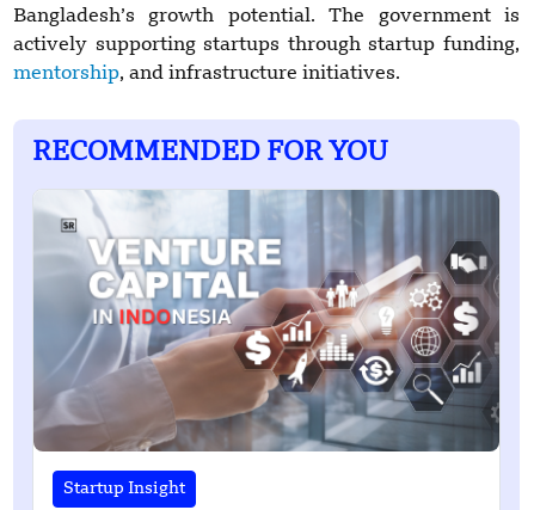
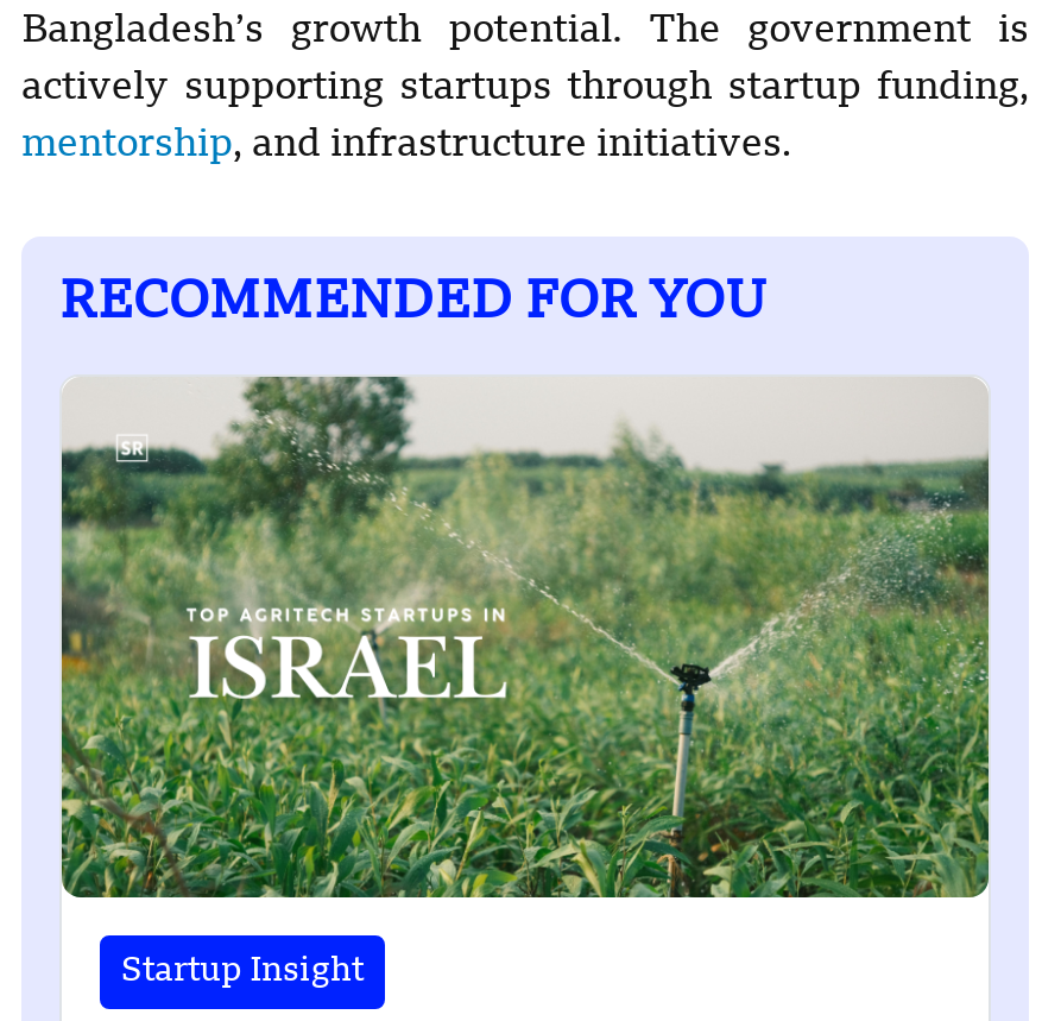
- [image]
+ [image]
